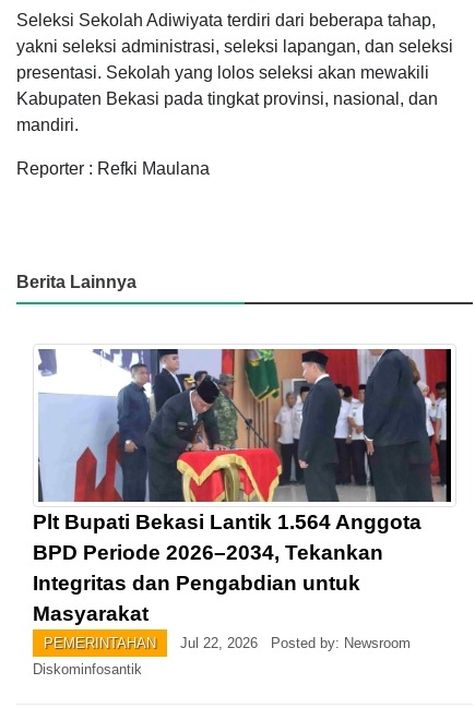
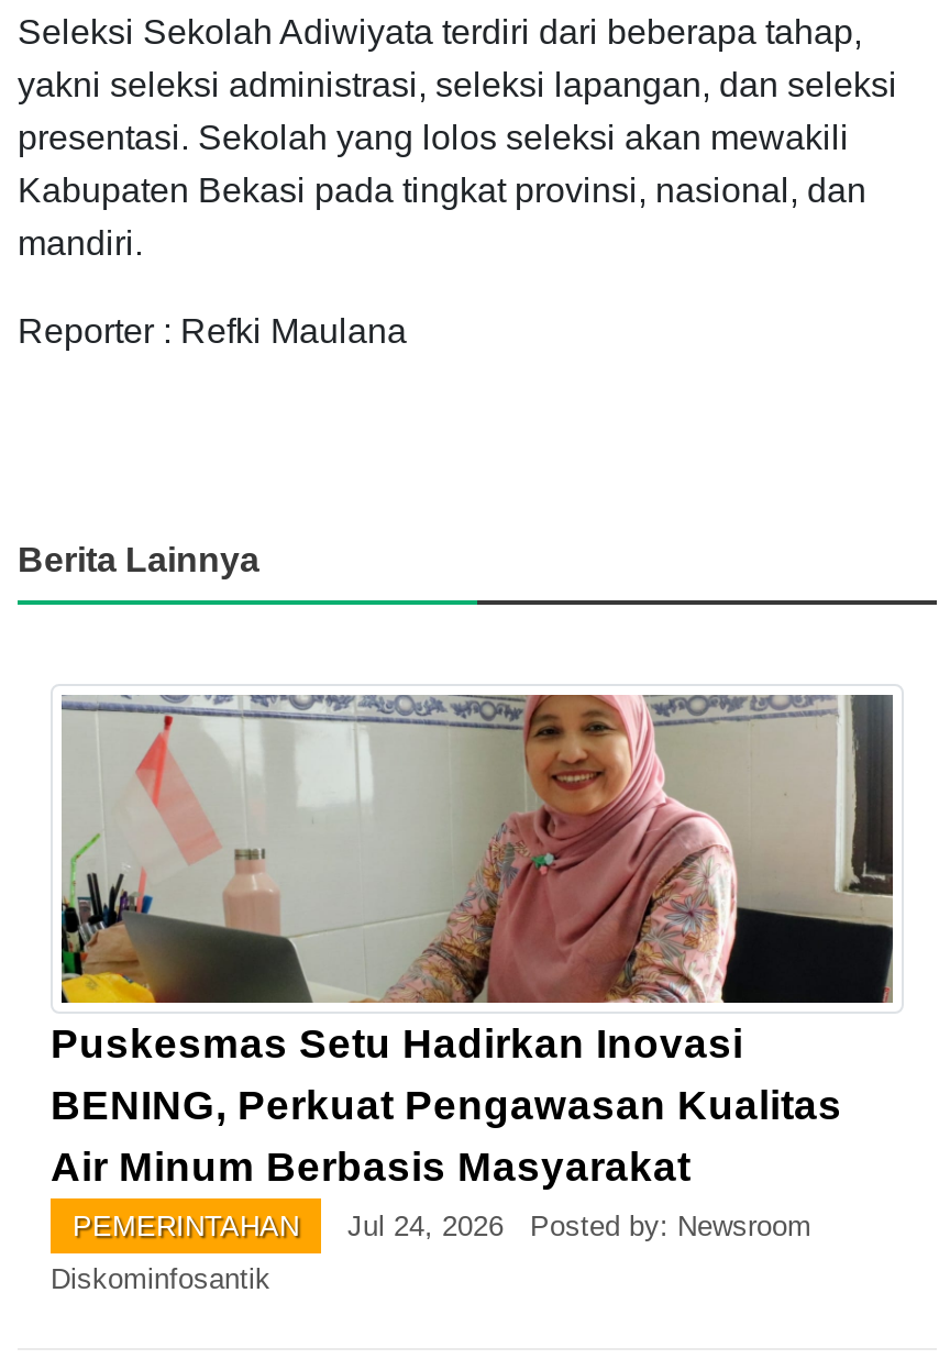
- [image]
- Plt Bupati Bekasi Lantik 1.564 Anggota
- BPD Periode 2026–2034, Tekankan
- Integritas dan Pengabdian untuk
- Masyarakat
+ [image]
+ Puskesmas Setu Hadirkan Inovasi
+ BENING, Perkuat Pengawasan Kualitas
+ Air Minum Berbasis Masyarakat

- Jul 22, 2026 Posted by: Newsroom
+ Jul 24, 2026 Posted by: Newsroom
